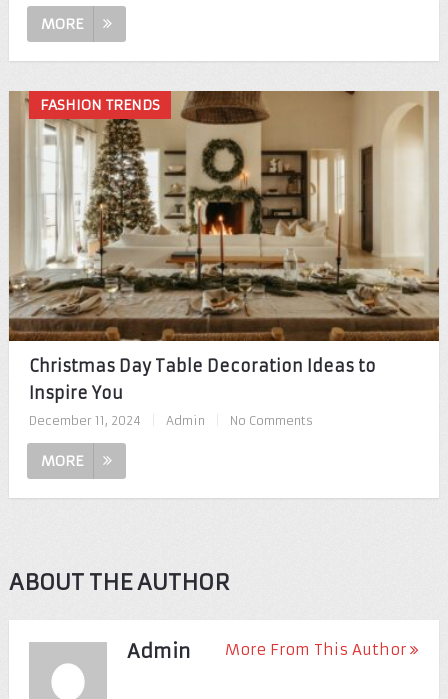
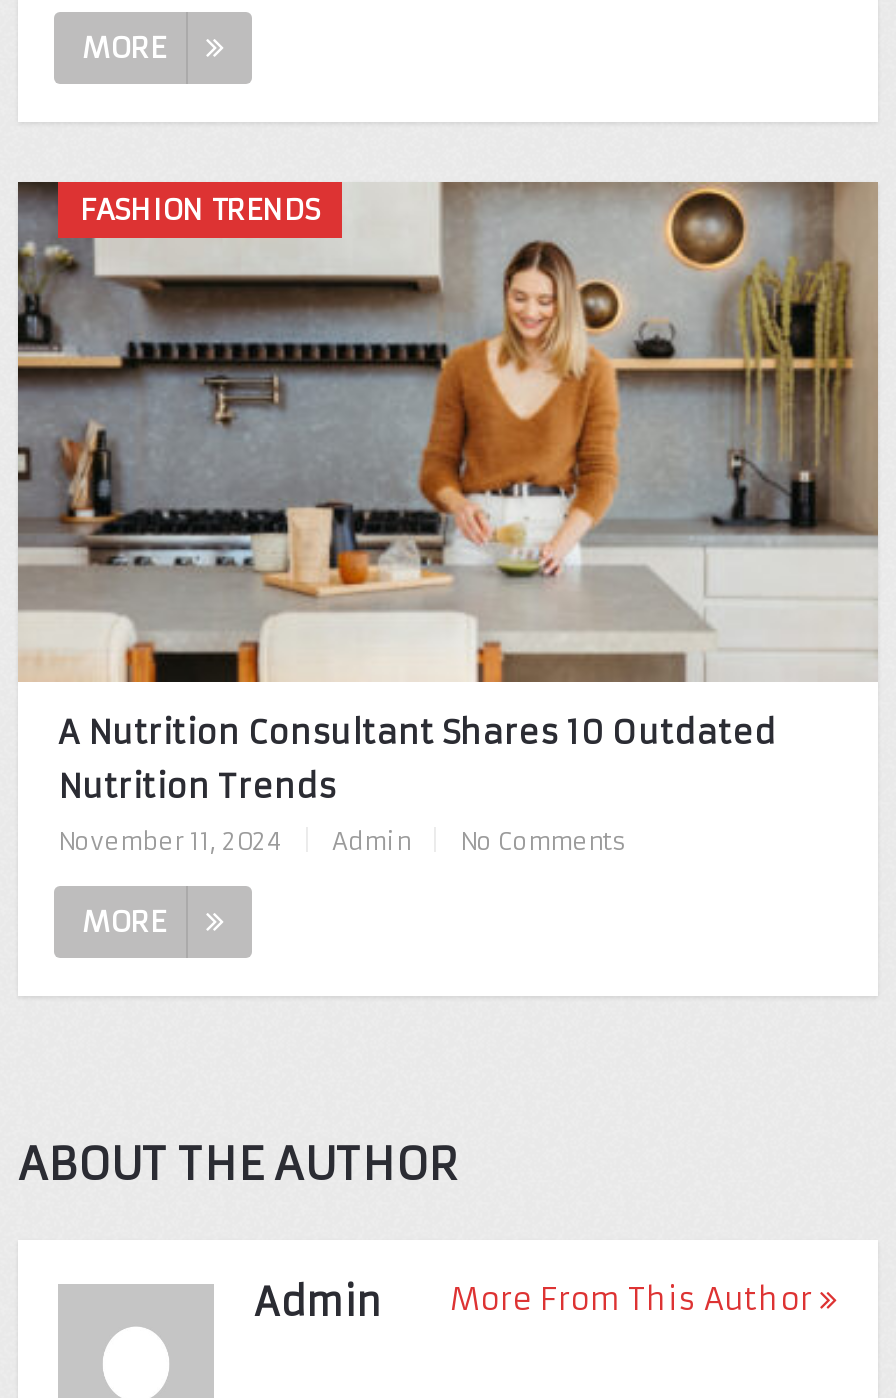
- [image]
- Christmas Day Table Decoration Ideas to
- Inspire You
+ [image]
+ A Nutrition Consultant Shares 10 Outdated
+ Nutrition Trends

- December 11, 2024
+ November 11, 2024
